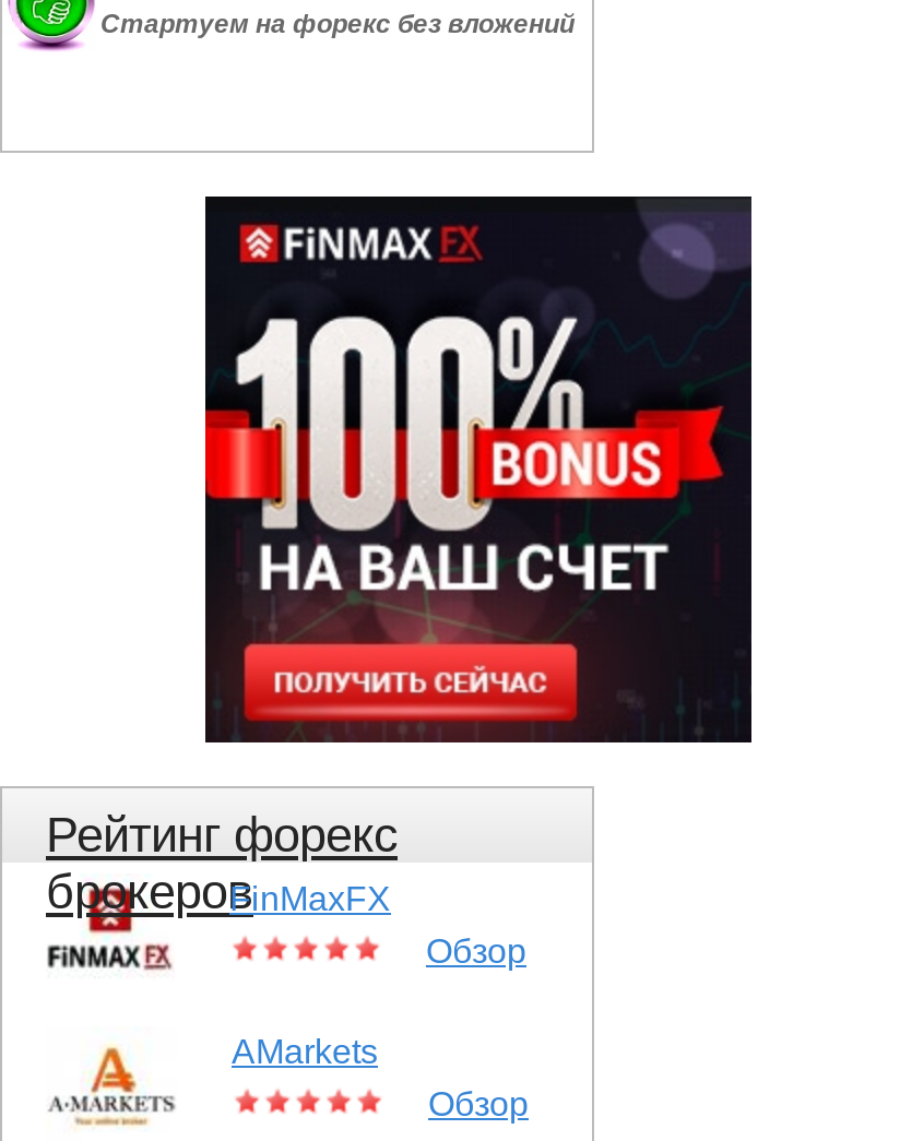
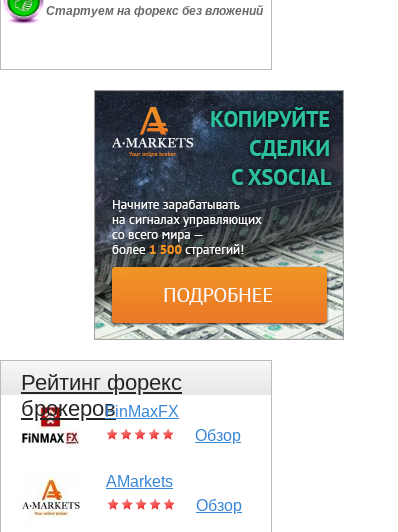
- [image]
+ [image]
